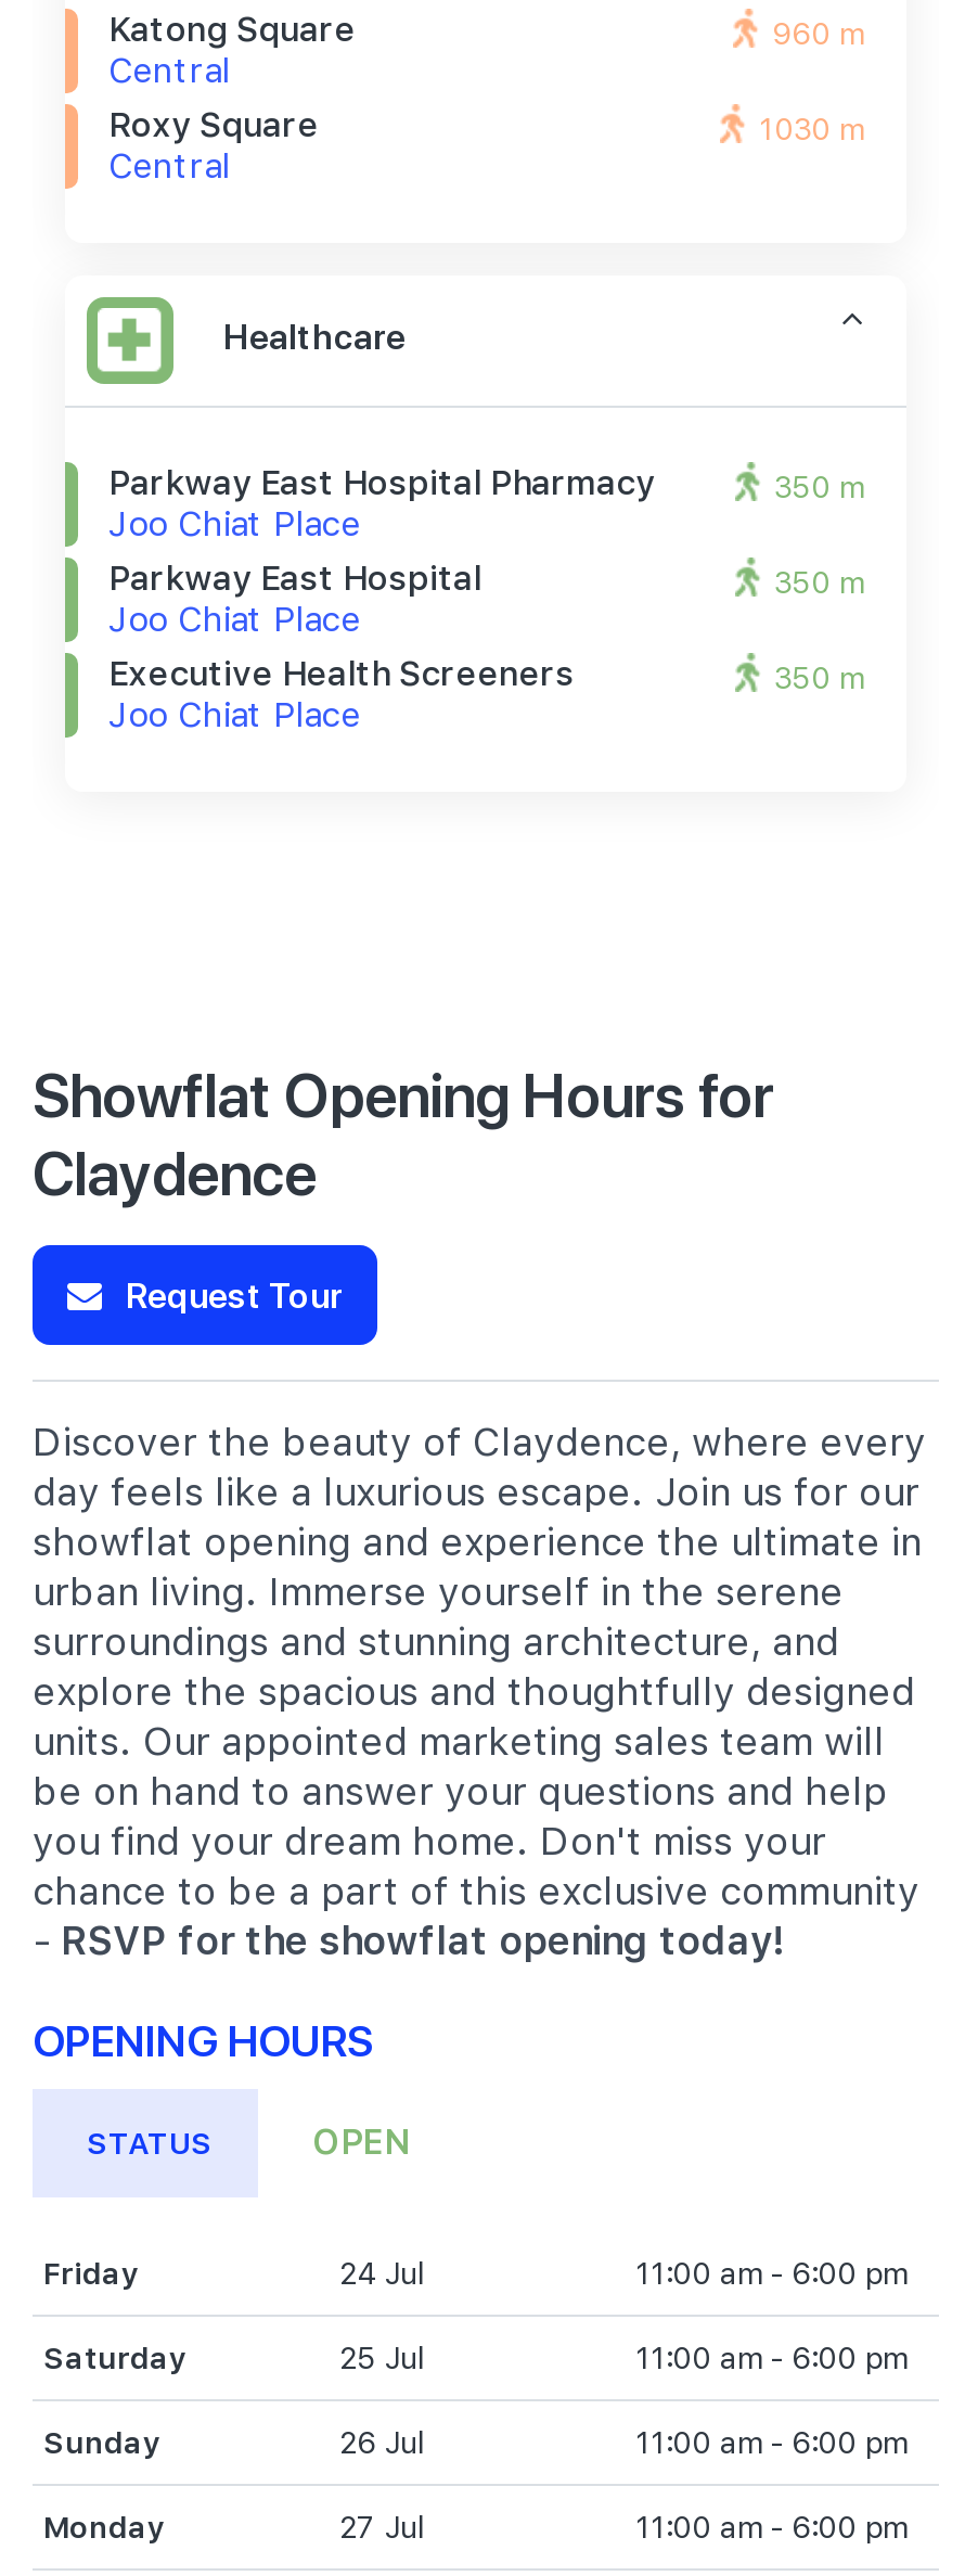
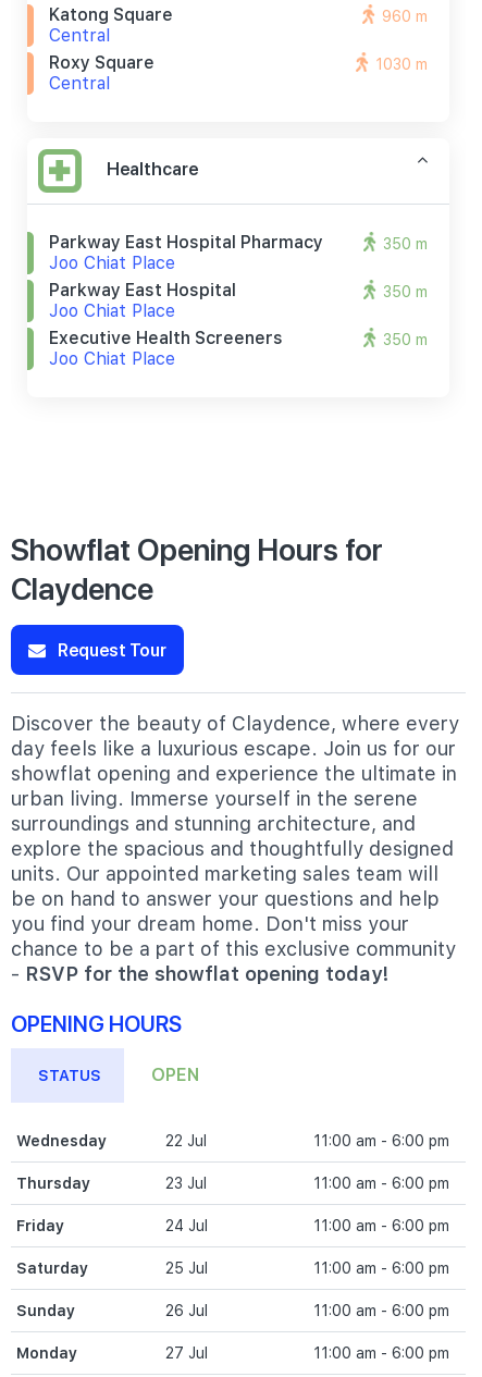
+ Wednesday
+ 22 Jul
+ 11:00 am - 6:00 pm
+ Thursday
+ 23 Jul
+ 11:00 am - 6:00 pm
